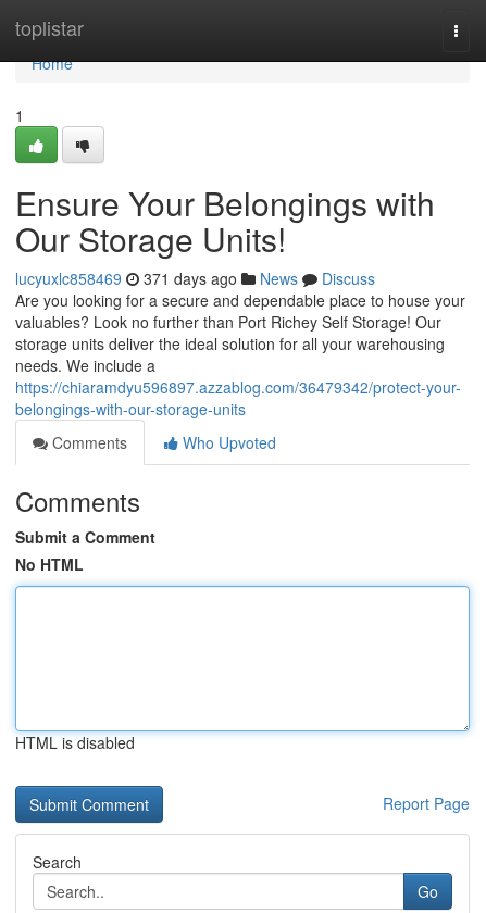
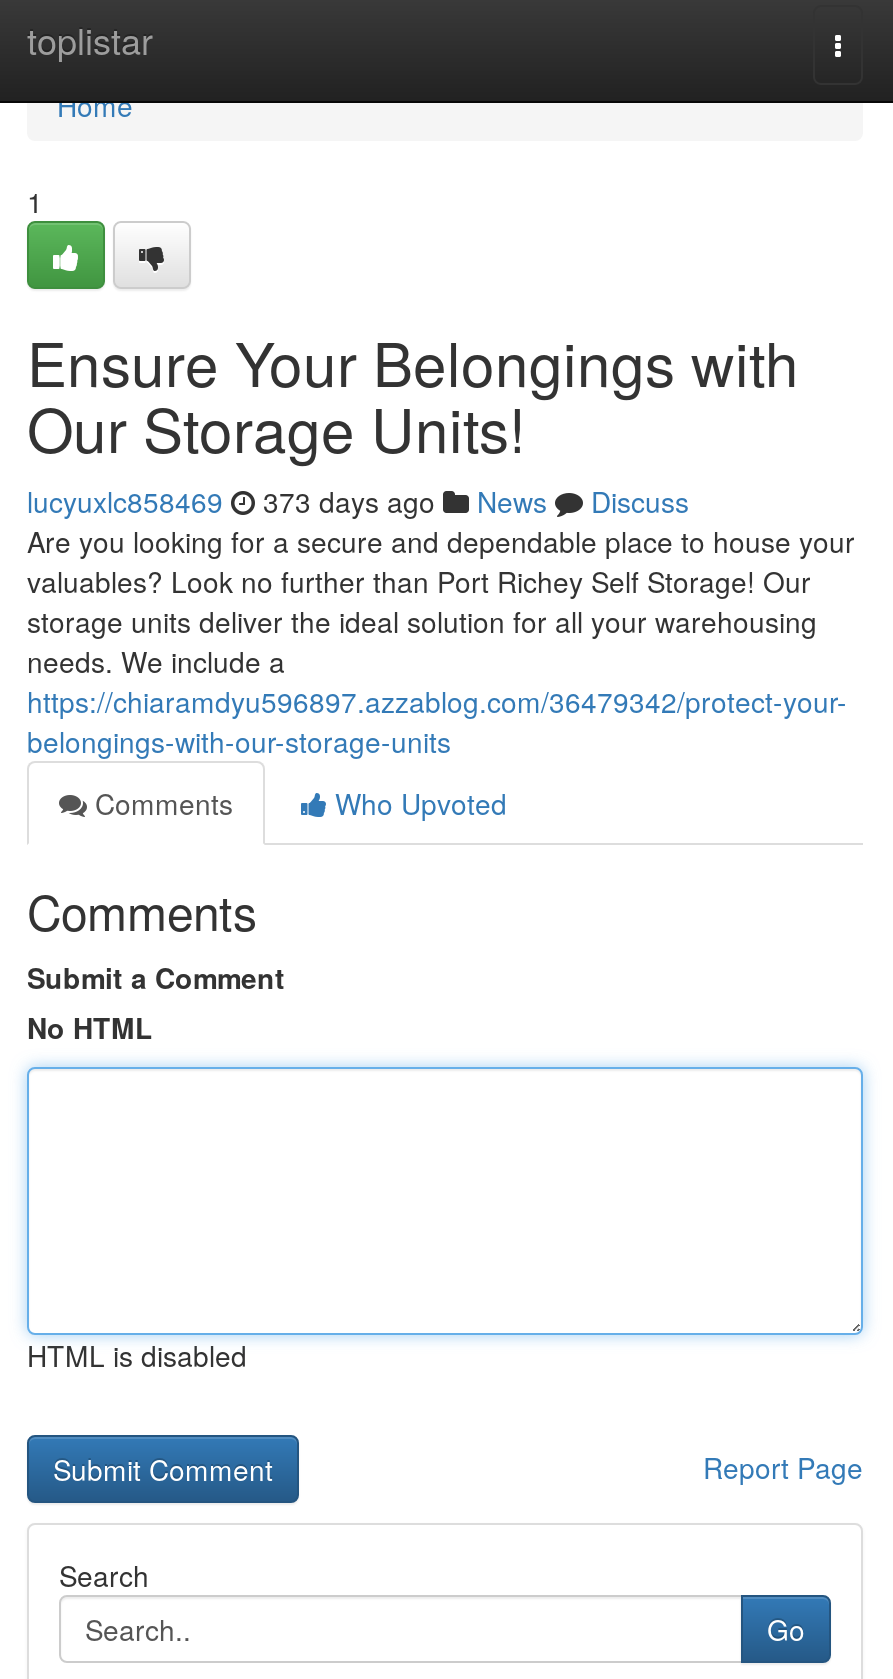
- lucyuxlc858469 371 days ago News Discuss
+ lucyuxlc858469 373 days ago News Discuss
